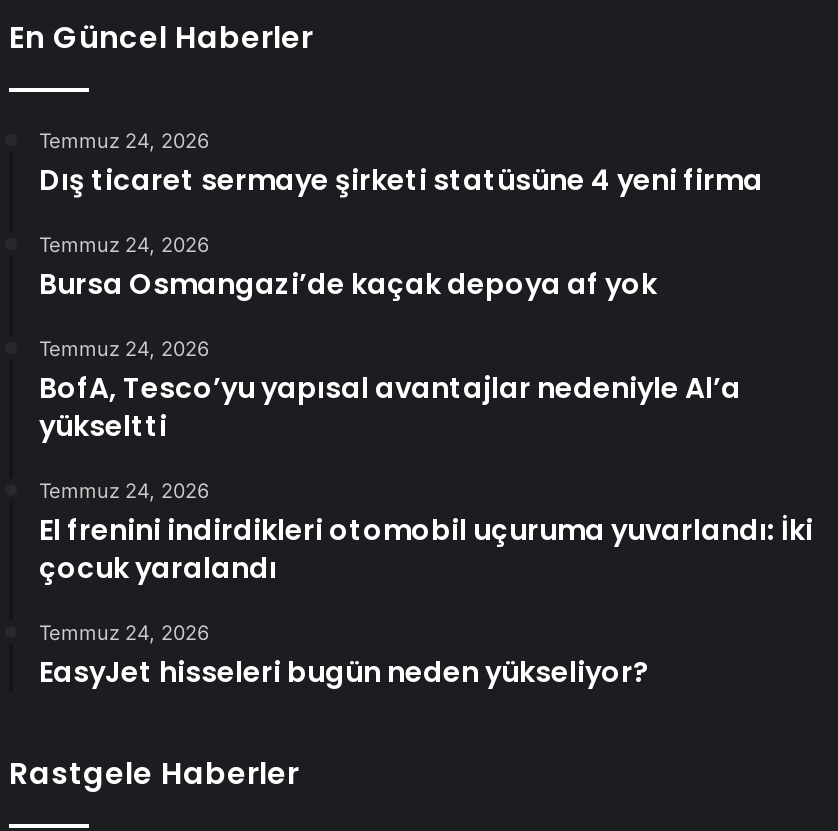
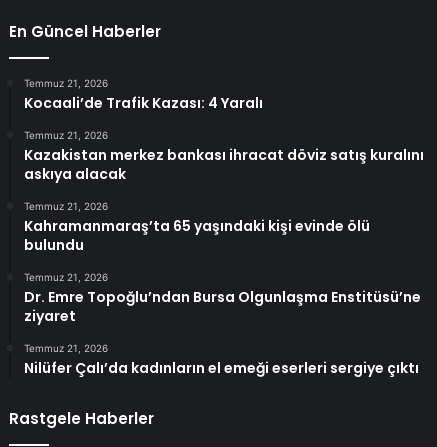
- Temmuz 24, 2026
- Dış ticaret sermaye şirketi statüsüne 4 yeni firma
+ Temmuz 21, 2026
+ Kocaali’de Trafik Kazası: 4 Yaralı

- Temmuz 24, 2026
- Bursa Osmangazi’de kaçak depoya af yok
+ Temmuz 21, 2026
+ Kazakistan merkez bankası ihracat döviz satış kuralını
+ askıya alacak

- Temmuz 24, 2026
- BofA, Tesco’yu yapısal avantajlar nedeniyle Al’a
- yükseltti
+ Temmuz 21, 2026
+ Kahramanmaraş’ta 65 yaşındaki kişi evinde ölü
+ bulundu

- Temmuz 24, 2026
- El frenini indirdikleri otomobil uçuruma yuvarlandı: İki
- çocuk yaralandı
+ Temmuz 21, 2026
+ Dr. Emre Topoğlu’ndan Bursa Olgunlaşma Enstitüsü’ne
+ ziyaret

- Temmuz 24, 2026
- EasyJet hisseleri bugün neden yükseliyor?
+ Temmuz 21, 2026
+ Nilüfer Çalı’da kadınların el emeği eserleri sergiye çıktı
